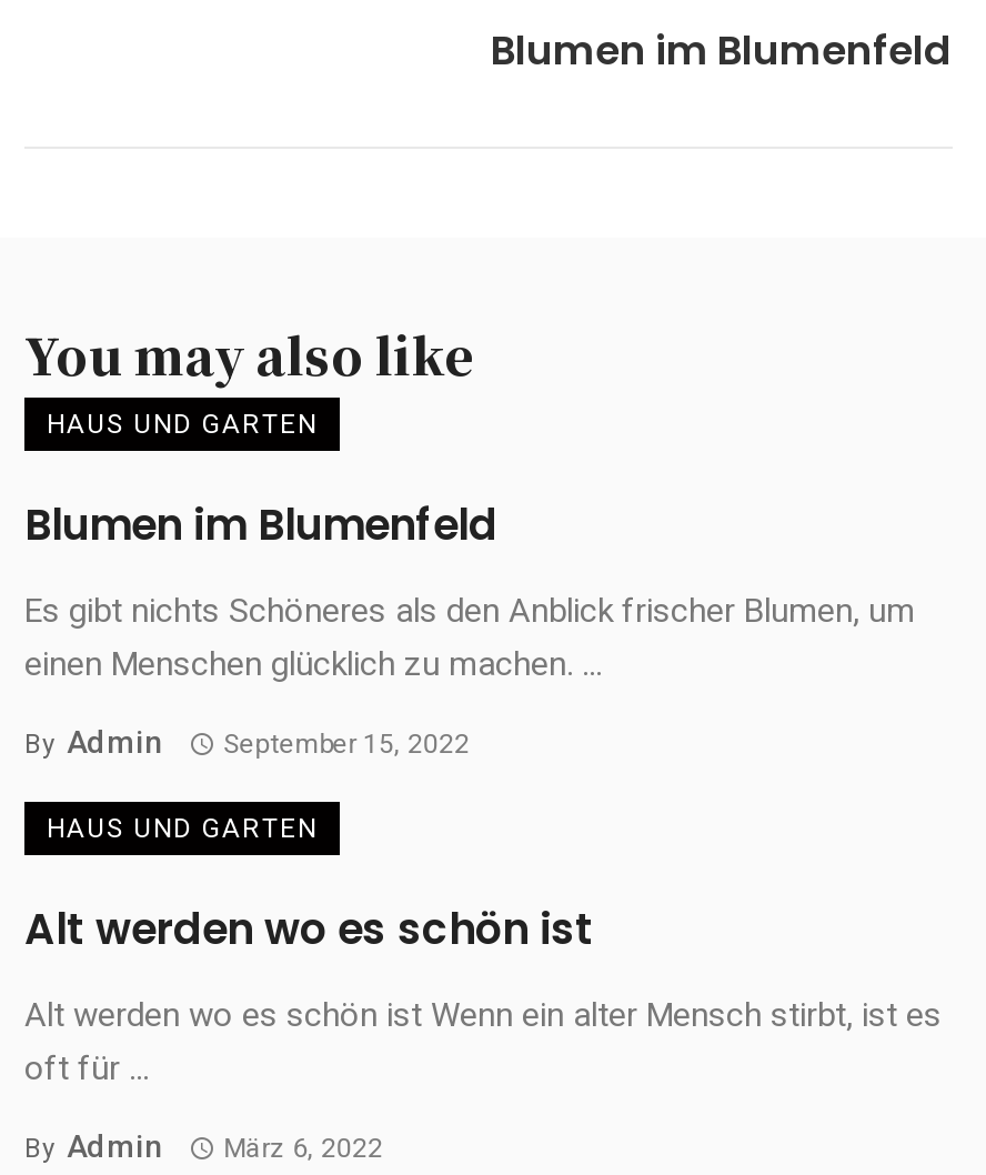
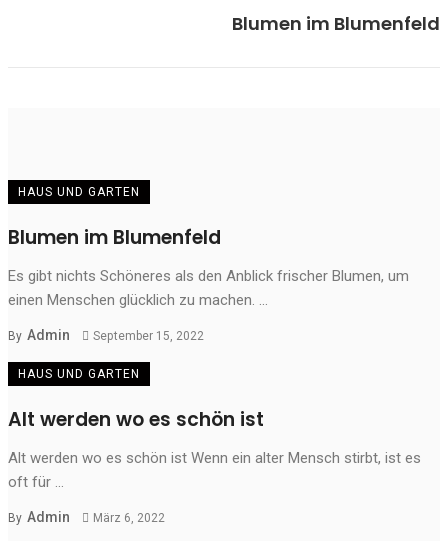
- You may also like
